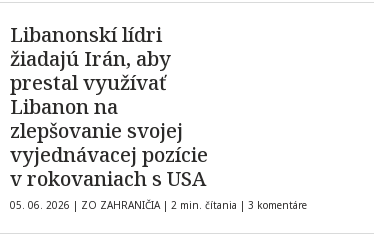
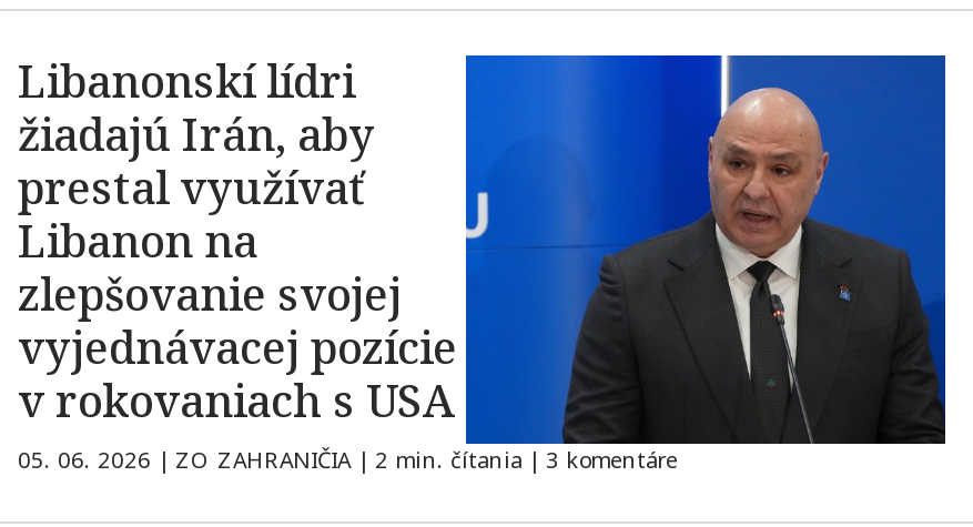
+ [image]
